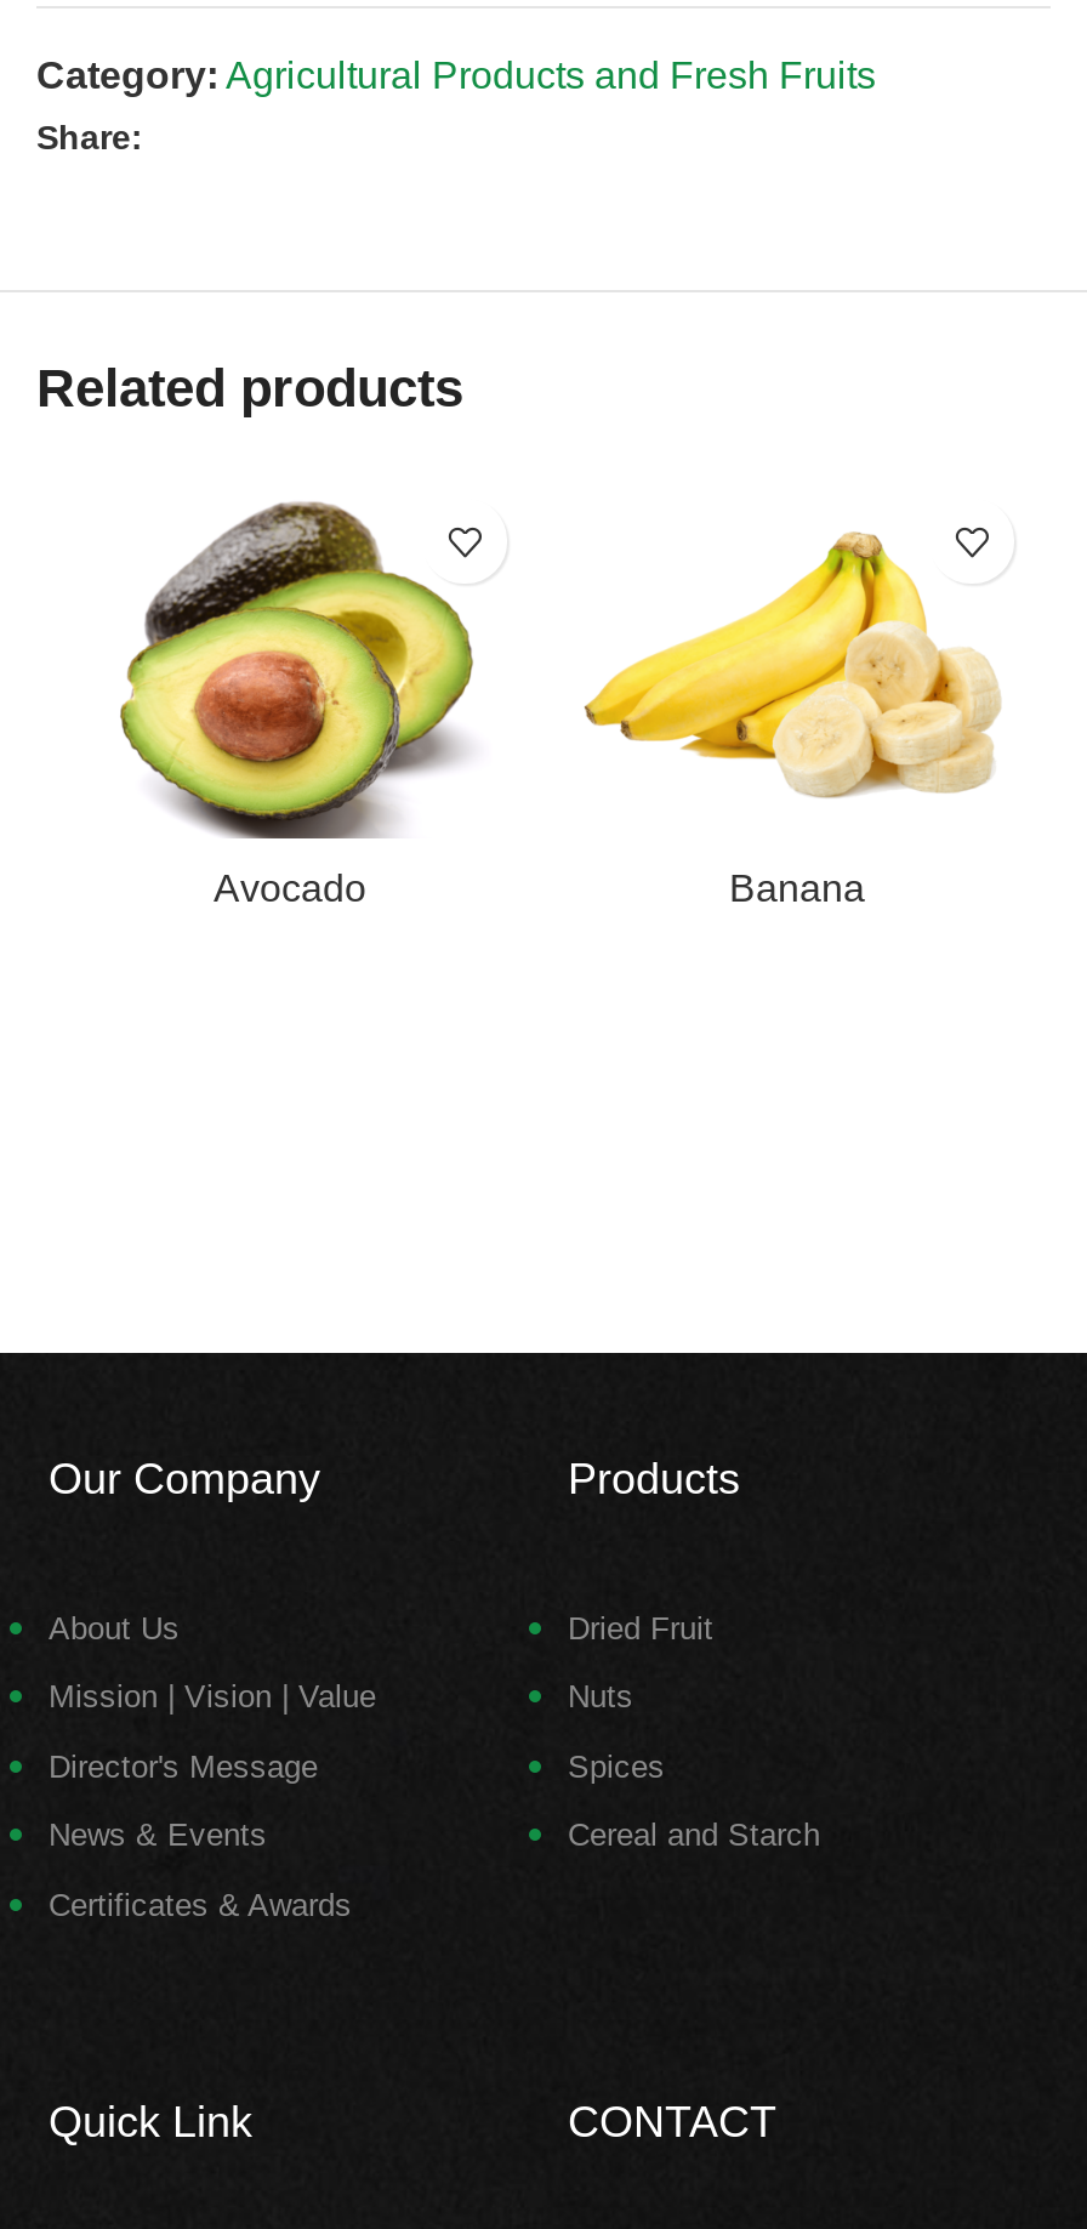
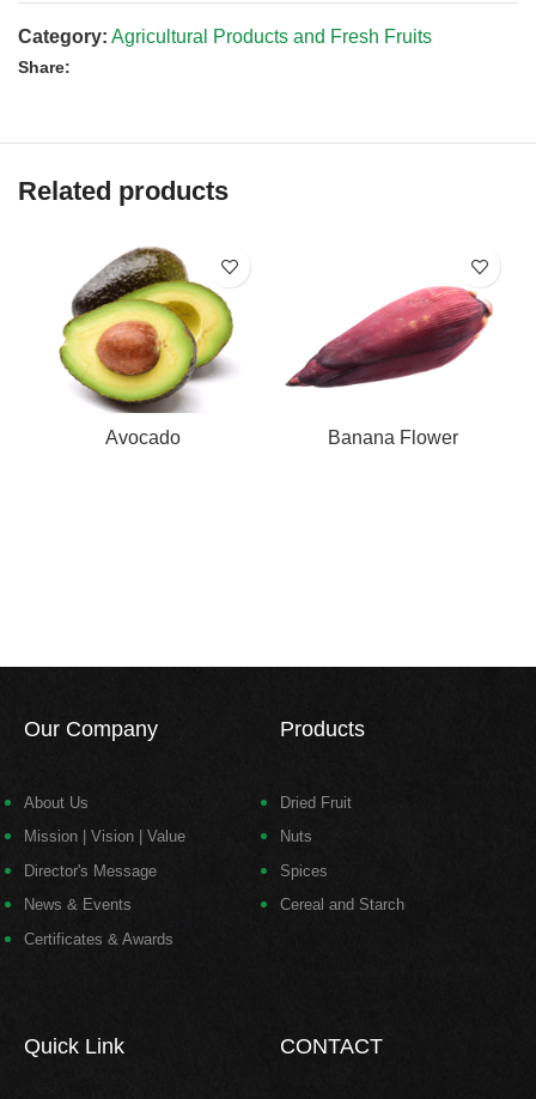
- [image]
- Banana
+ [image]
+ Banana Flower
